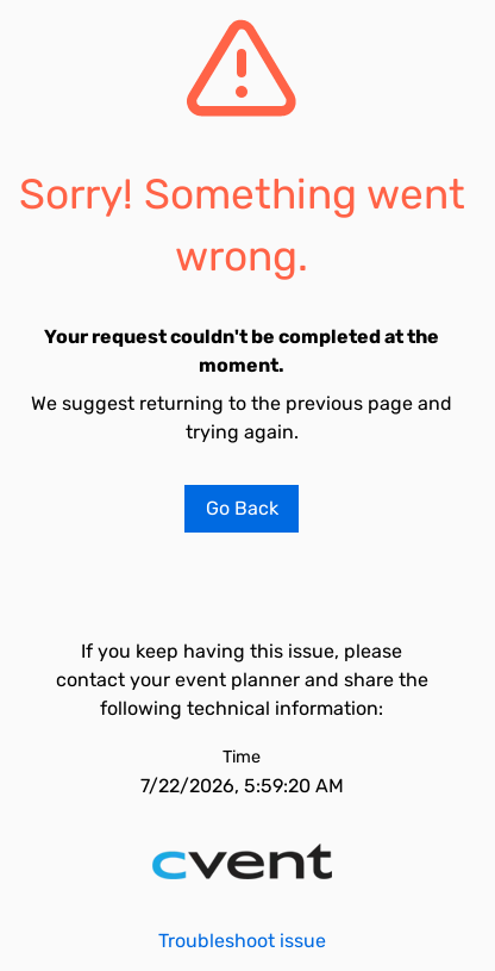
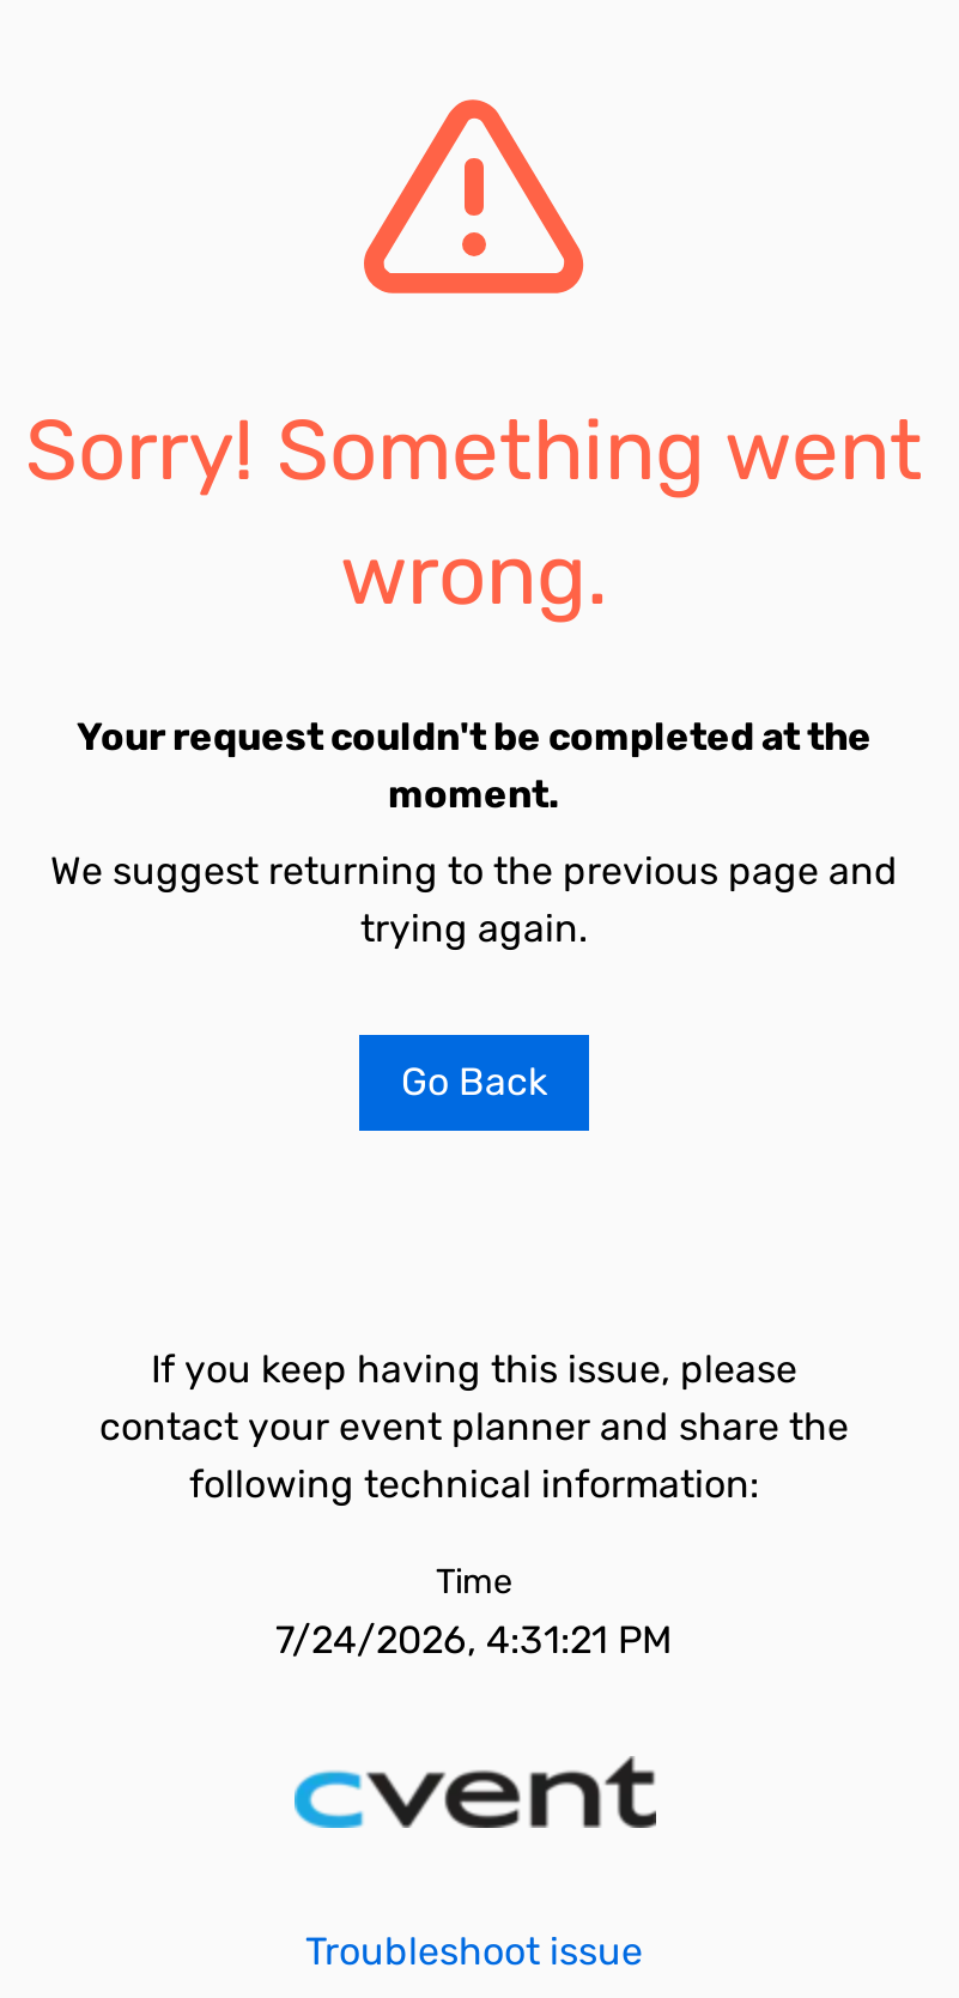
- 7/22/2026, 5:59:20 AM
+ 7/24/2026, 4:31:21 PM
